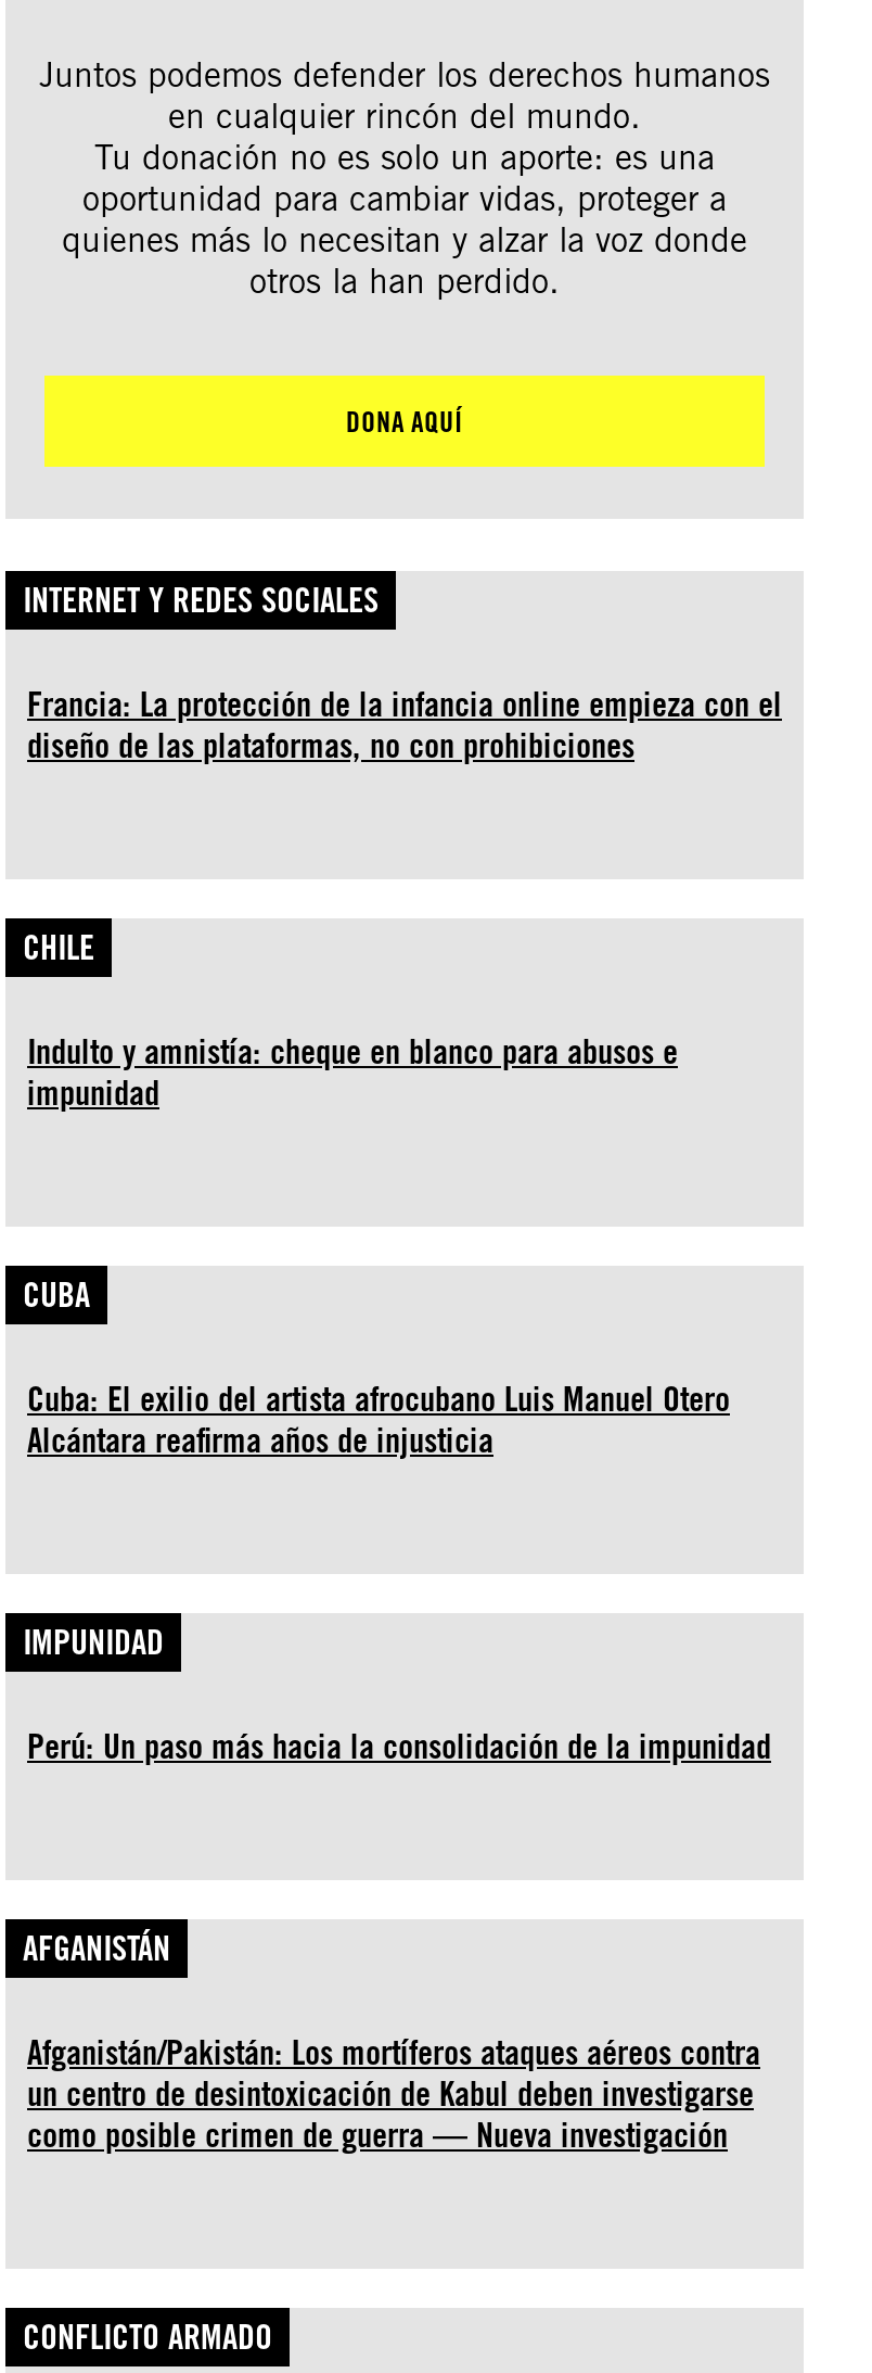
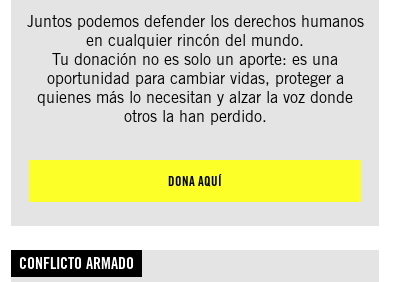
- INTERNET Y REDES SOCIALES
- Francia: La protección de la infancia online empieza con el
- diseño de las plataformas, no con prohibiciones

- CHILE
- Indulto y amnistía: cheque en blanco para abusos e
- impunidad

- CUBA
- Cuba: El exilio del artista afrocubano Luis Manuel Otero
- Alcántara reafirma años de injusticia

- IMPUNIDAD
- Perú: Un paso más hacia la consolidación de la impunidad

- AFGANISTÁN
- Afganistán/Pakistán: Los mortíferos ataques aéreos contra
- un centro de desintoxicación de Kabul deben investigarse
- como posible crimen de guerra — Nueva investigación
